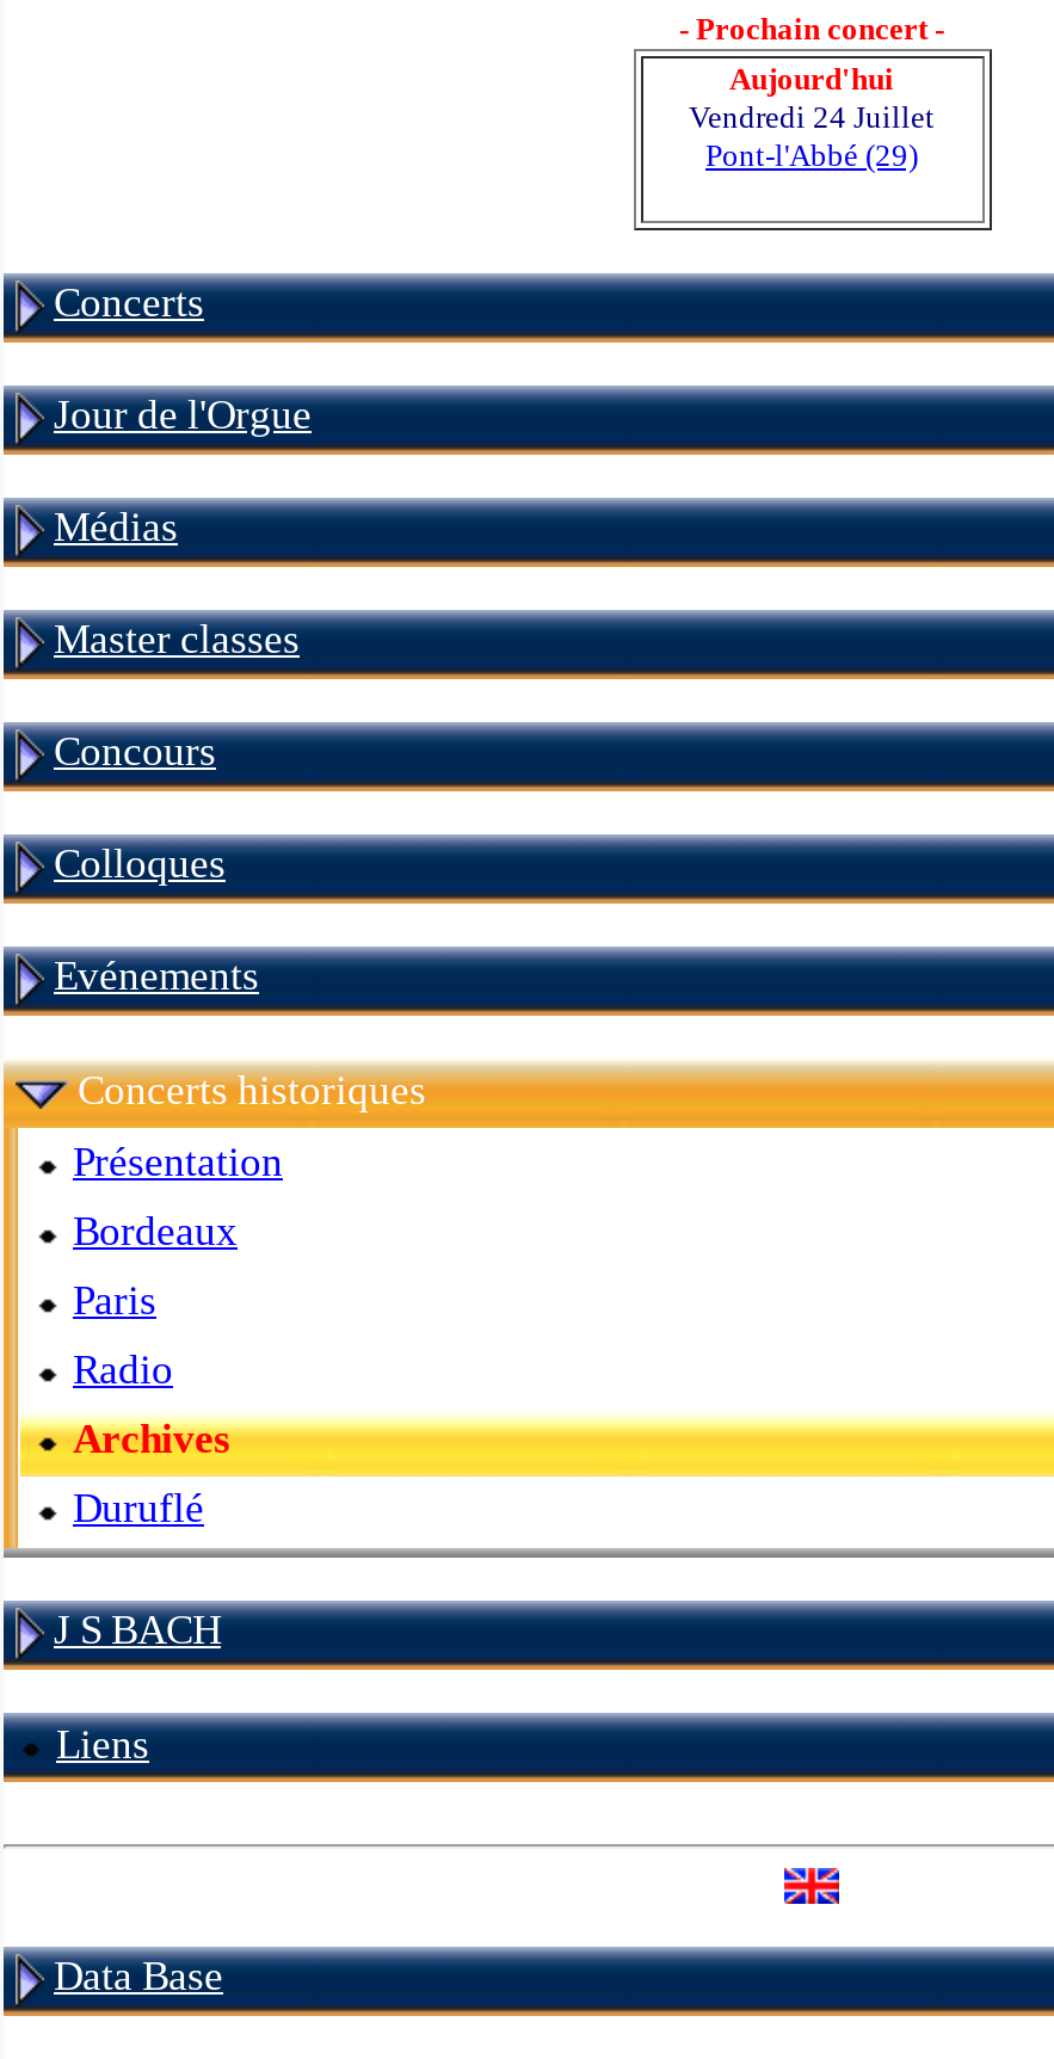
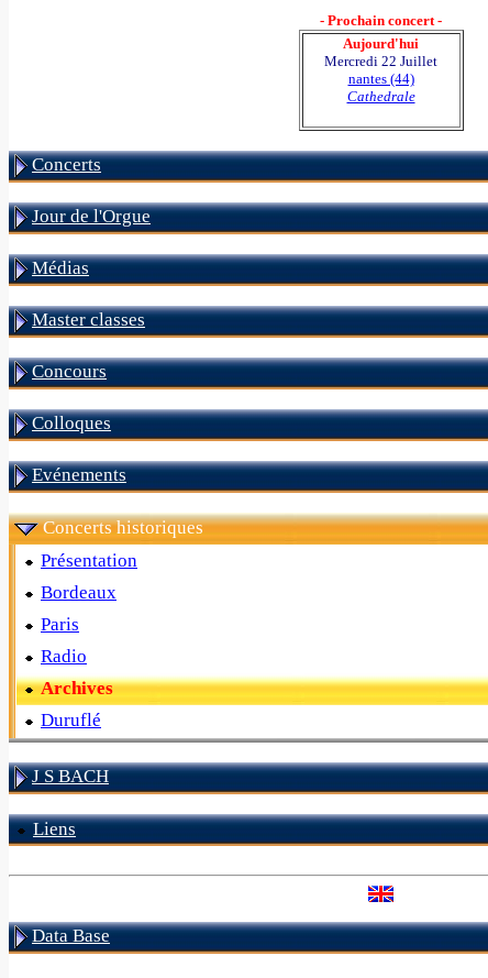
- Vendredi 24 Juillet
- Pont-l'Abbé (29)
+ Mercredi 22 Juillet
+ nantes (44)
+ Cathedrale
